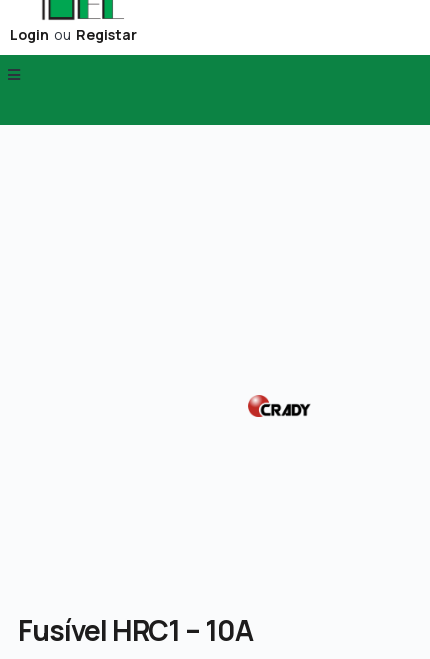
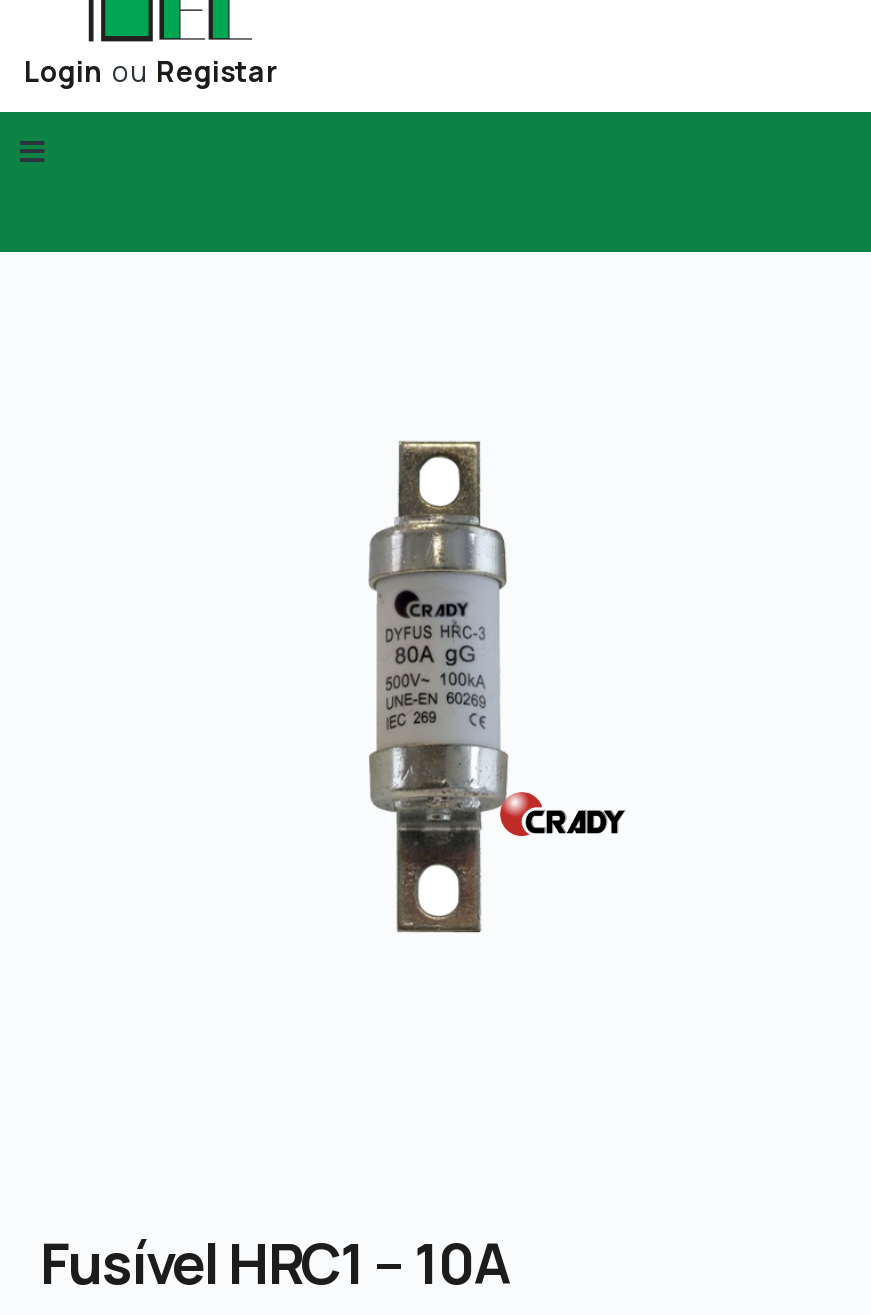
+ [image]
